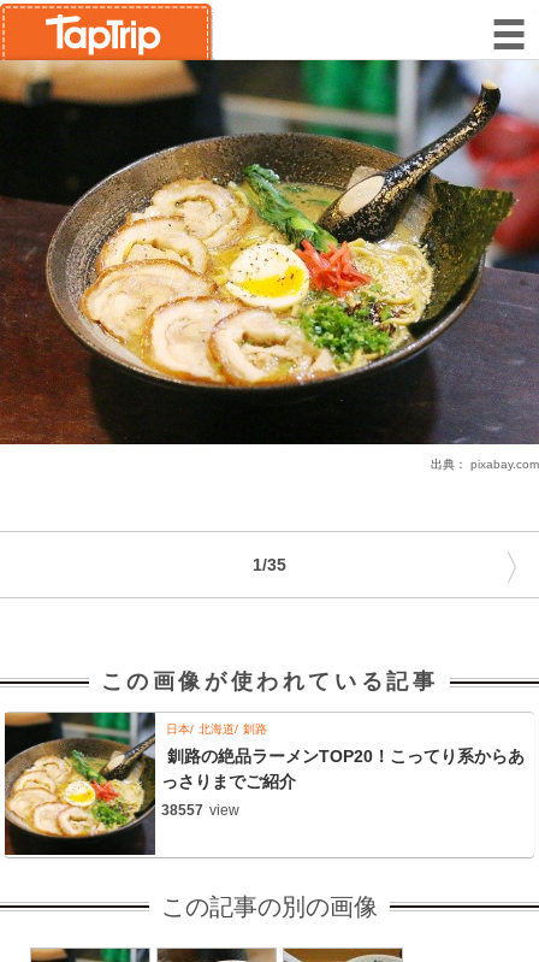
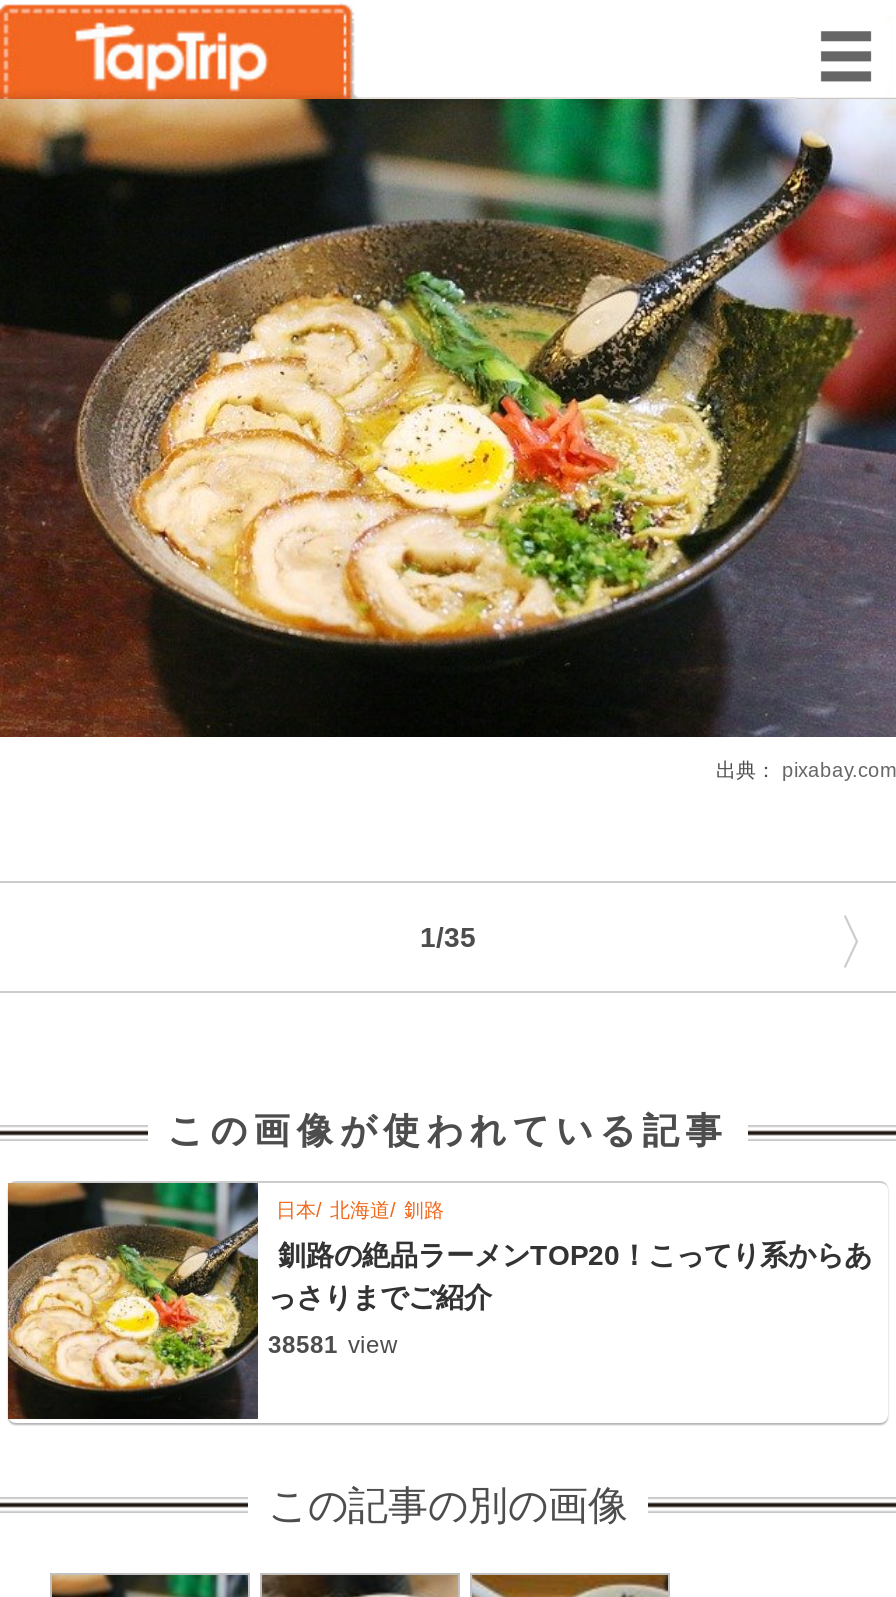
- 38557 view
+ 38581 view
